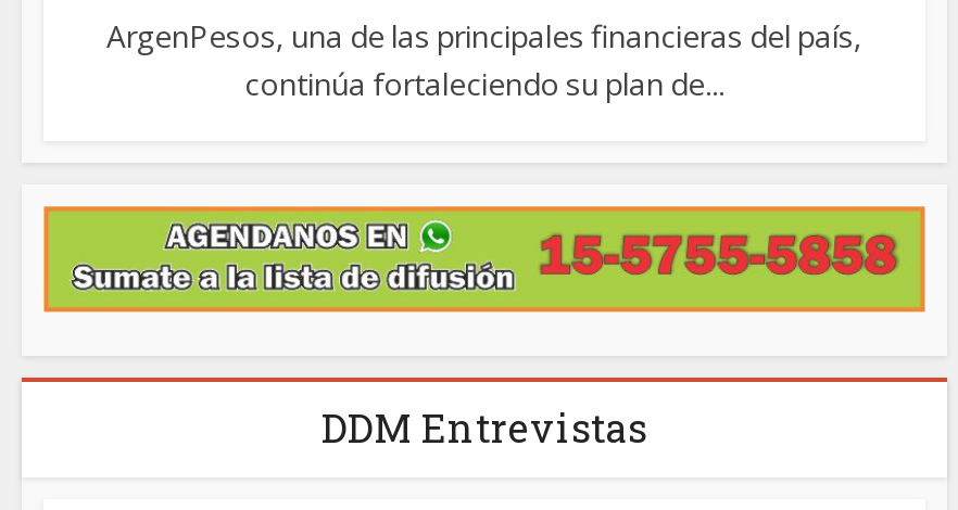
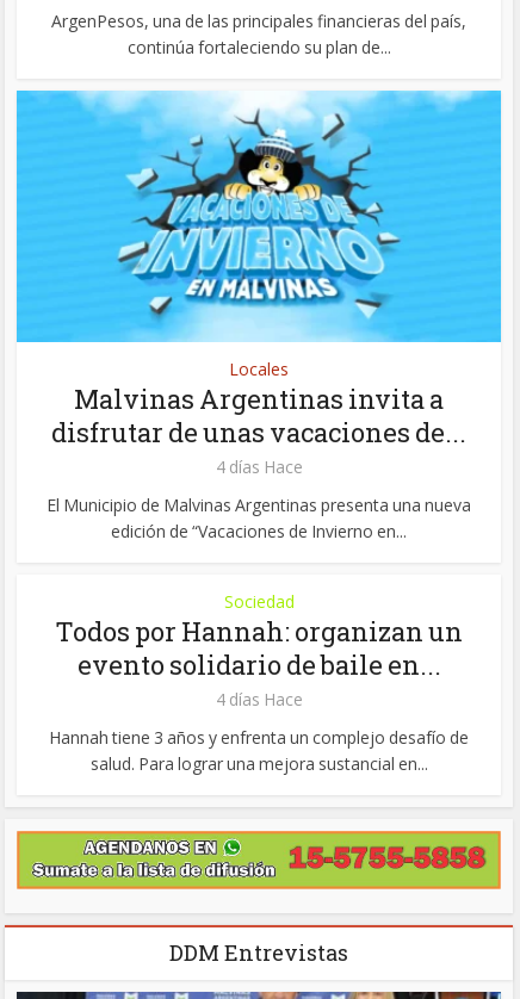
+ [image]
+ Locales
+ Malvinas Argentinas invita a
+ disfrutar de unas vacaciones de...
+ 4 días Hace
+ El Municipio de Malvinas Argentinas presenta una nueva
+ edición de “Vacaciones de Invierno en...
+ Sociedad
+ Todos por Hannah: organizan un
+ evento solidario de baile en...
+ 4 días Hace
+ Hannah tiene 3 años y enfrenta un complejo desafío de
+ salud. Para lograr una mejora sustancial en...
